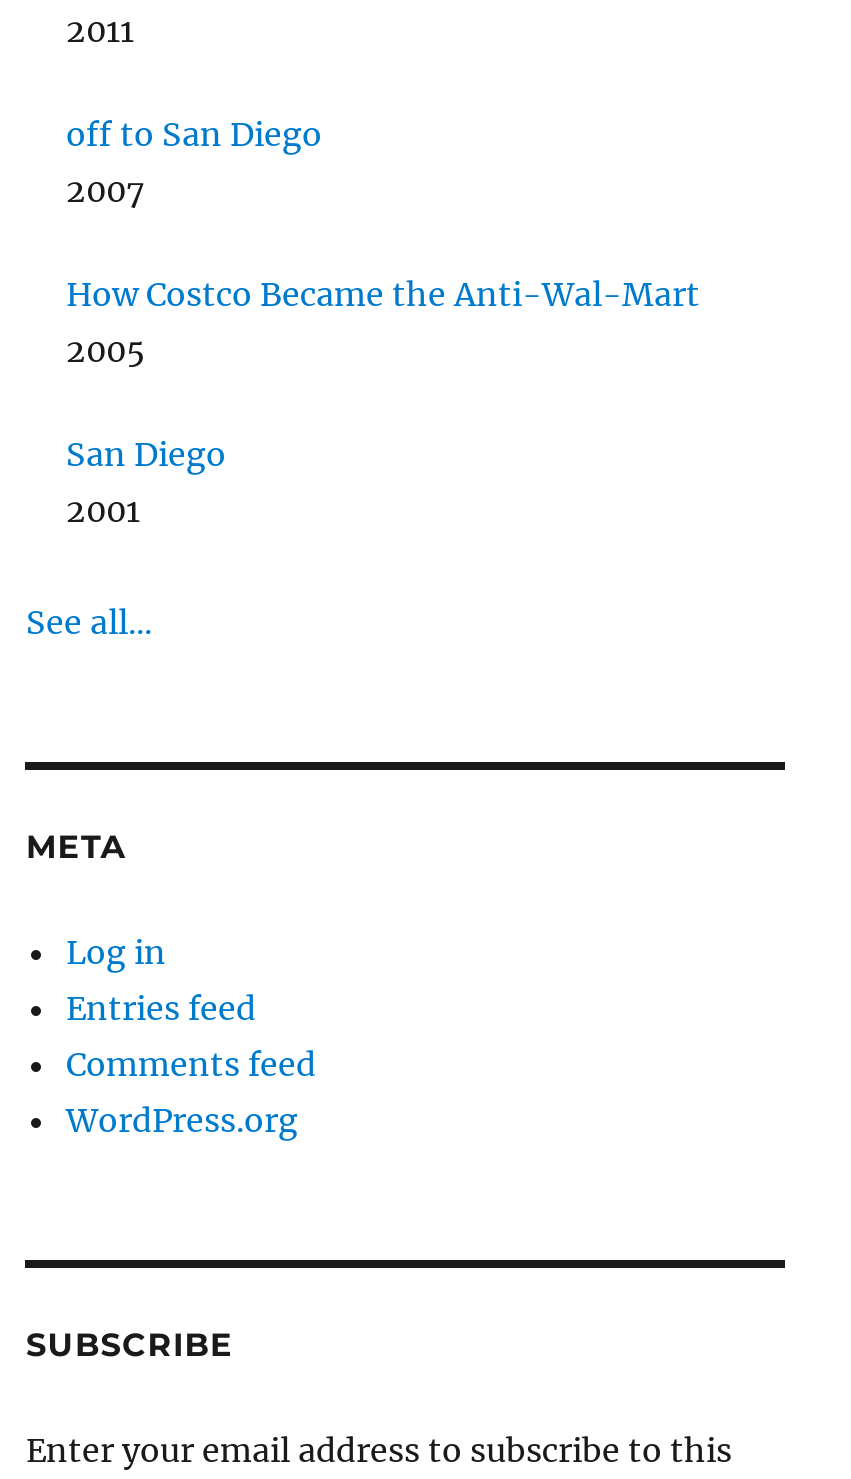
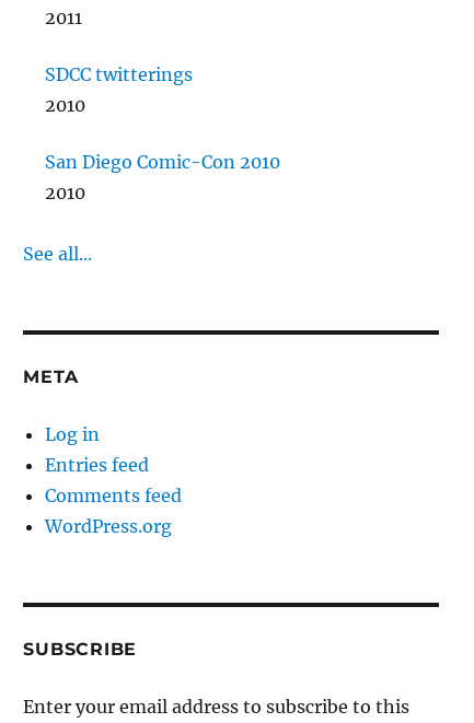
- off to San Diego
- 2007
- How Costco Became the Anti-Wal-Mart
- 2005
- San Diego
- 2001
+ SDCC twitterings
+ 2010
+ San Diego Comic-Con 2010
+ 2010
